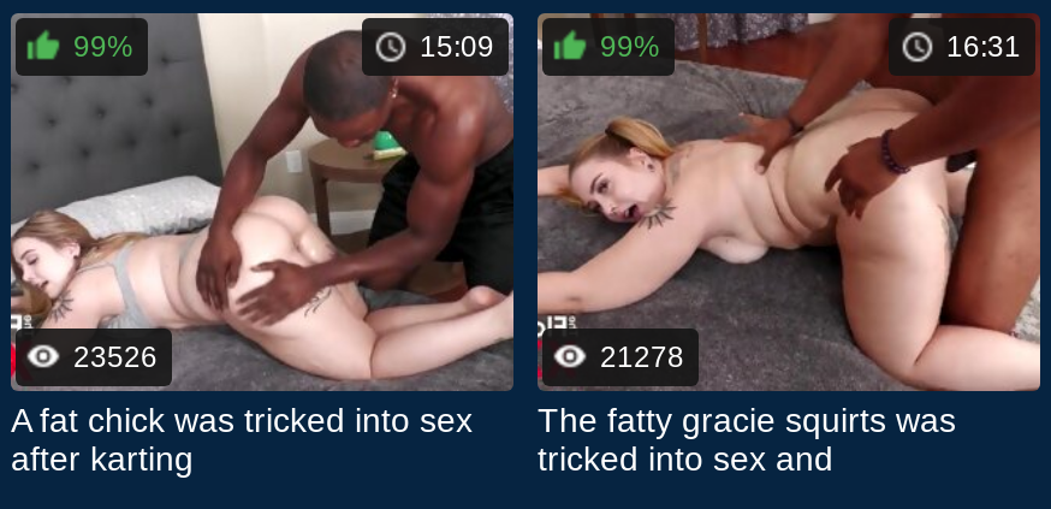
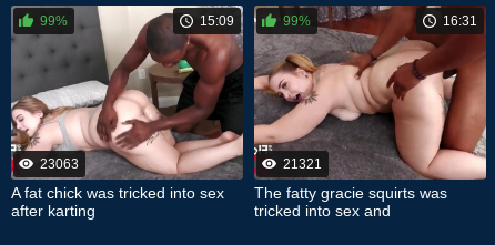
- 23526
+ 23063

- 21278
+ 21321
